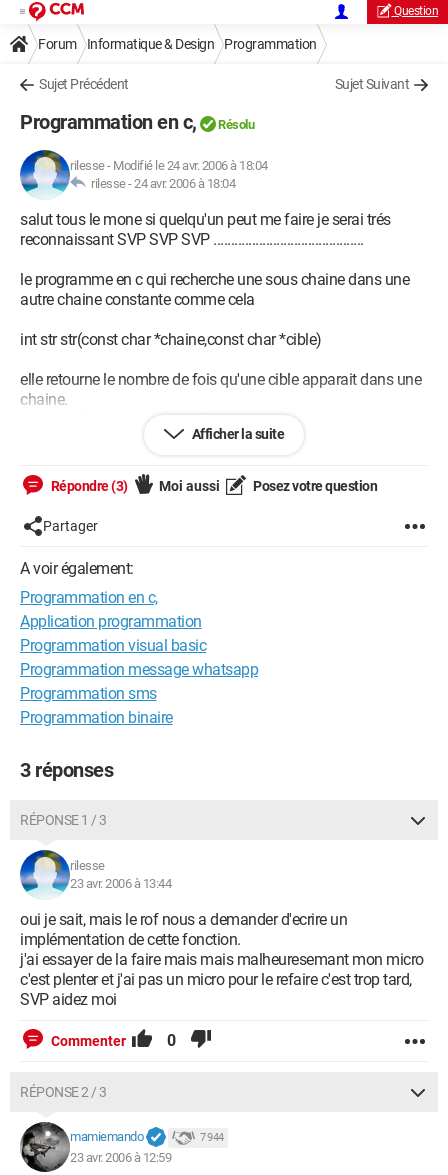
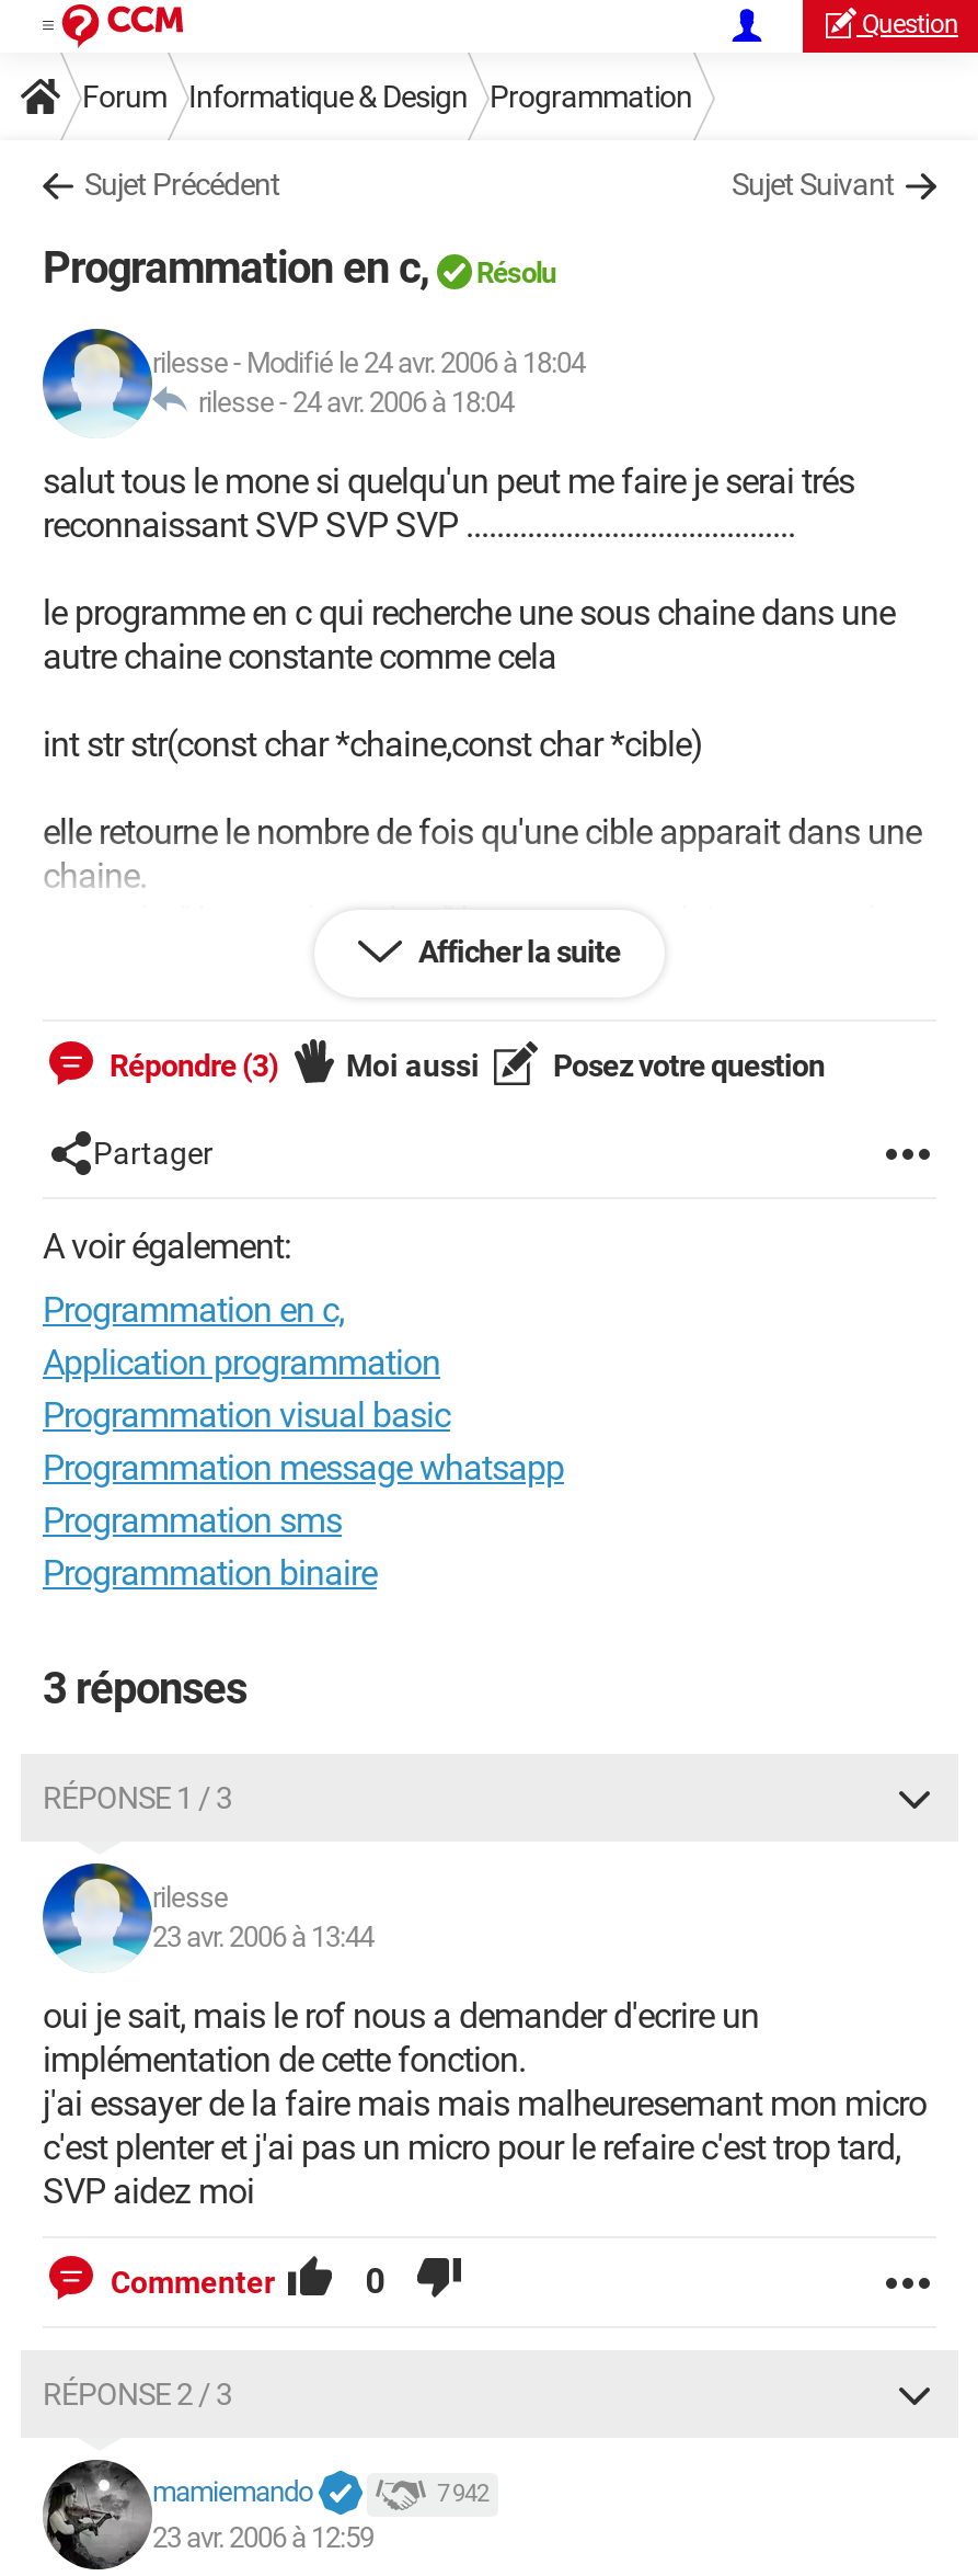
- 7 944
+ 7 942
